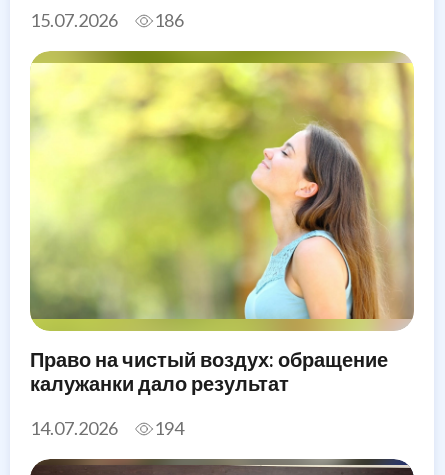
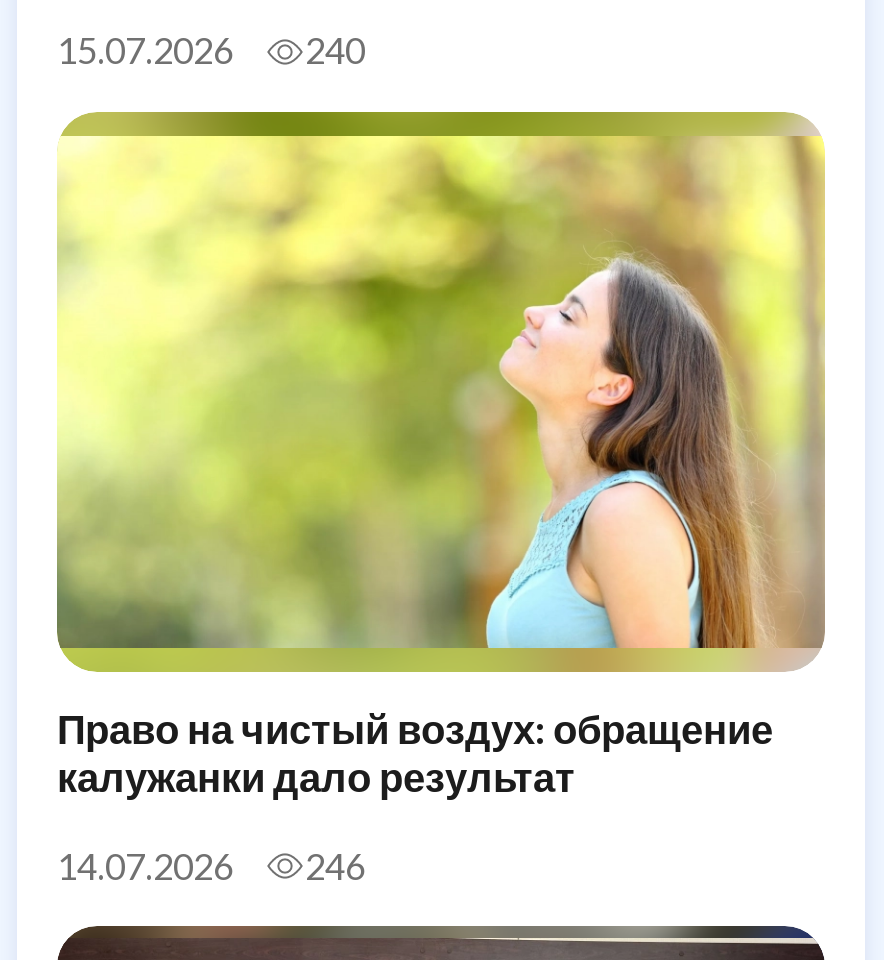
- 15.07.2026 186
+ 15.07.2026 240

- 14.07.2026 194
+ 14.07.2026 246
